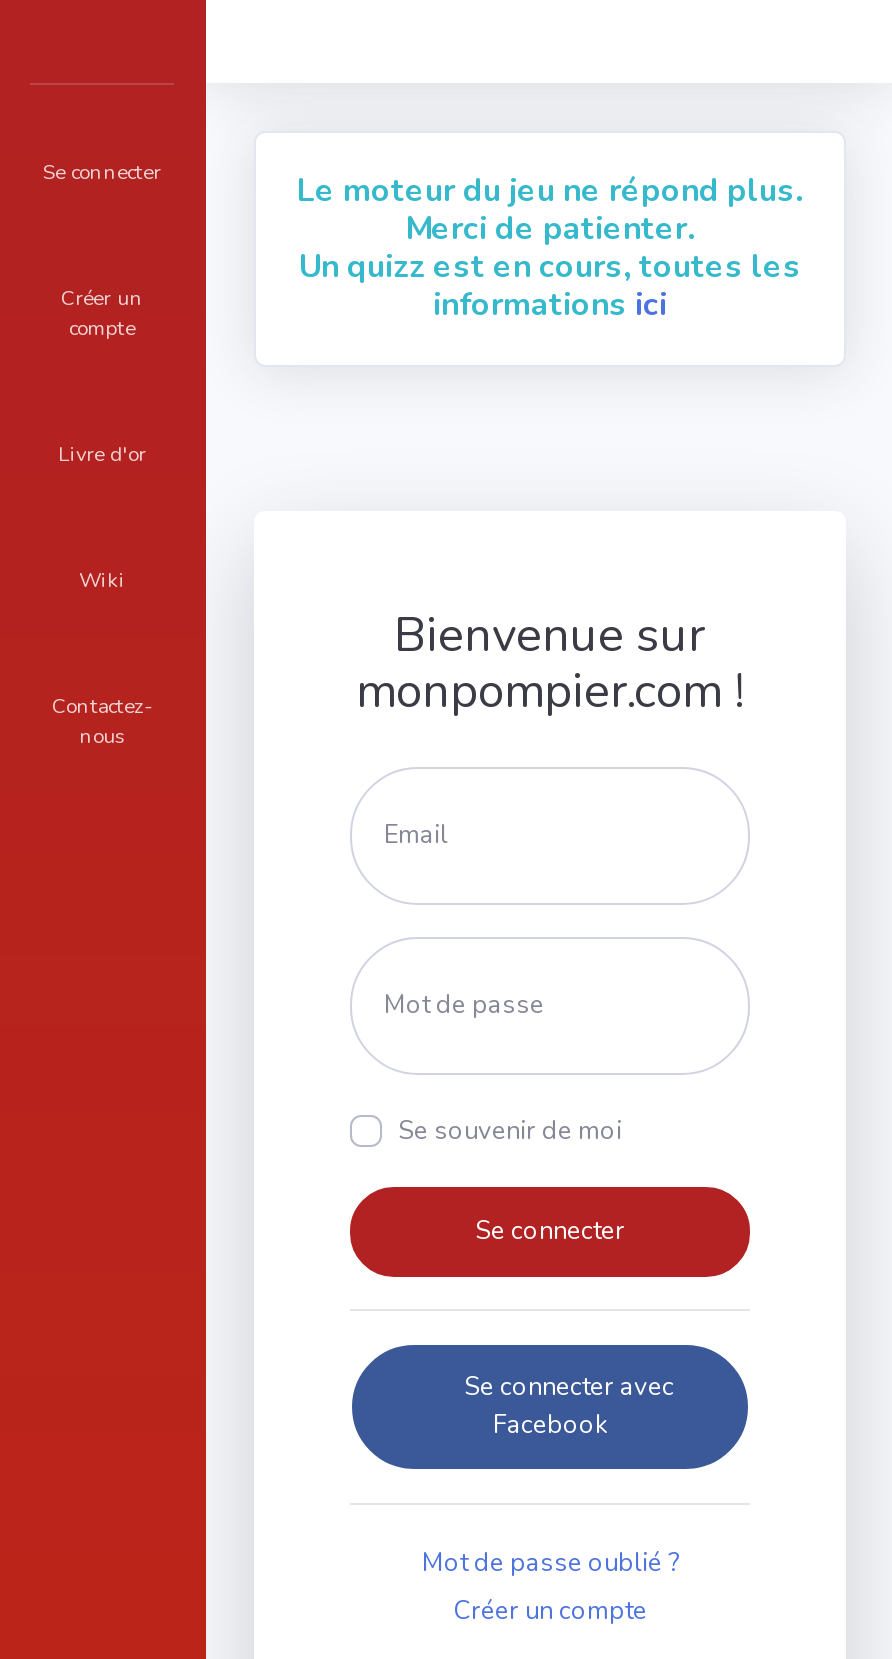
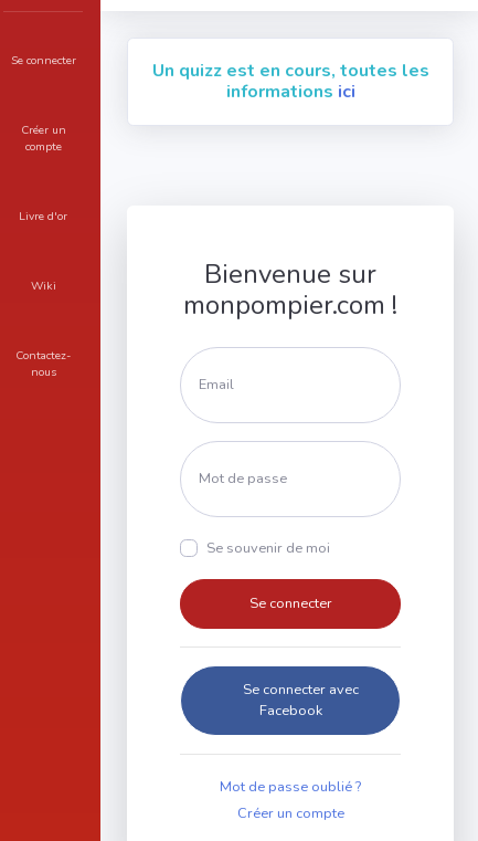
- Le moteur du jeu ne répond plus.
- Merci de patienter.
